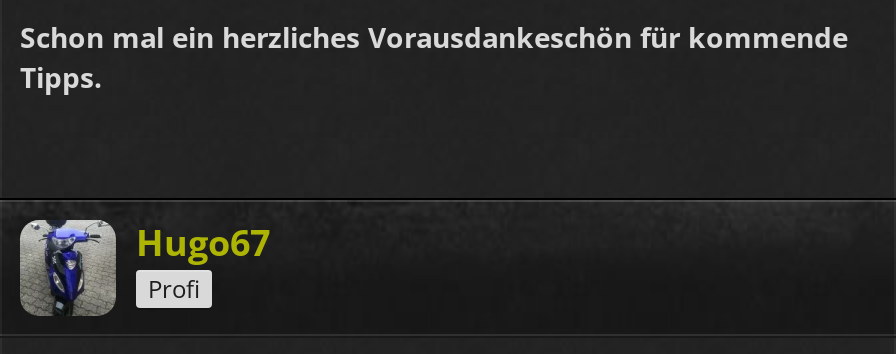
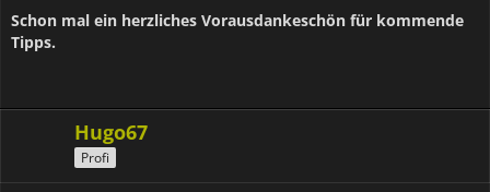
- [image]
